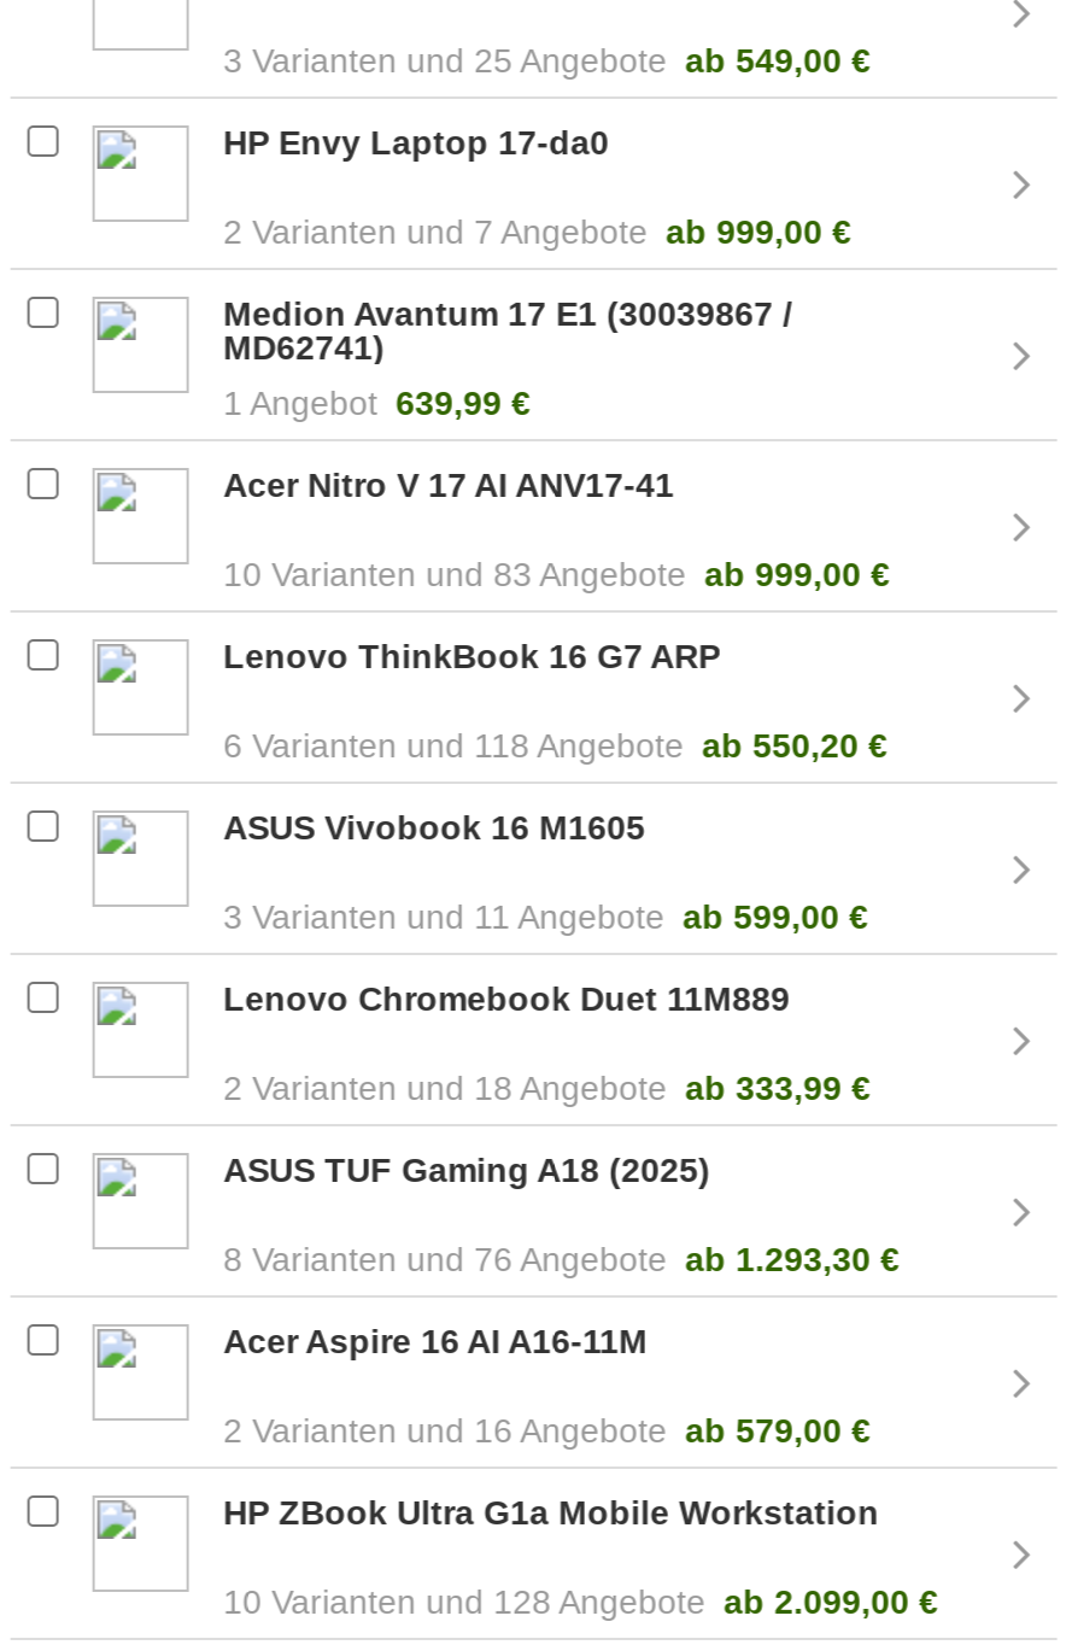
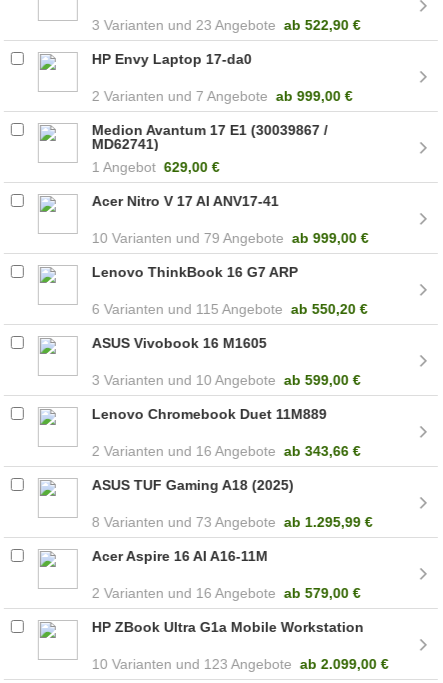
- 25 Angebote ab 549,00 €
+ 23 Angebote ab 522,90 €

- 1 Angebot 639,99 €
+ 1 Angebot 629,00 €

- 83 Angebote ab 999,00 €
+ 79 Angebote ab 999,00 €

- 118 Angebote ab 550,20 €
+ 115 Angebote ab 550,20 €

- 11 Angebote ab 599,00 €
+ 10 Angebote ab 599,00 €

- 18 Angebote ab 333,99 €
+ 16 Angebote ab 343,66 €

- 76 Angebote ab 1.293,30 €
+ 73 Angebote ab 1.295,99 €

- 128 Angebote ab 2.099,00 €
+ 123 Angebote ab 2.099,00 €
